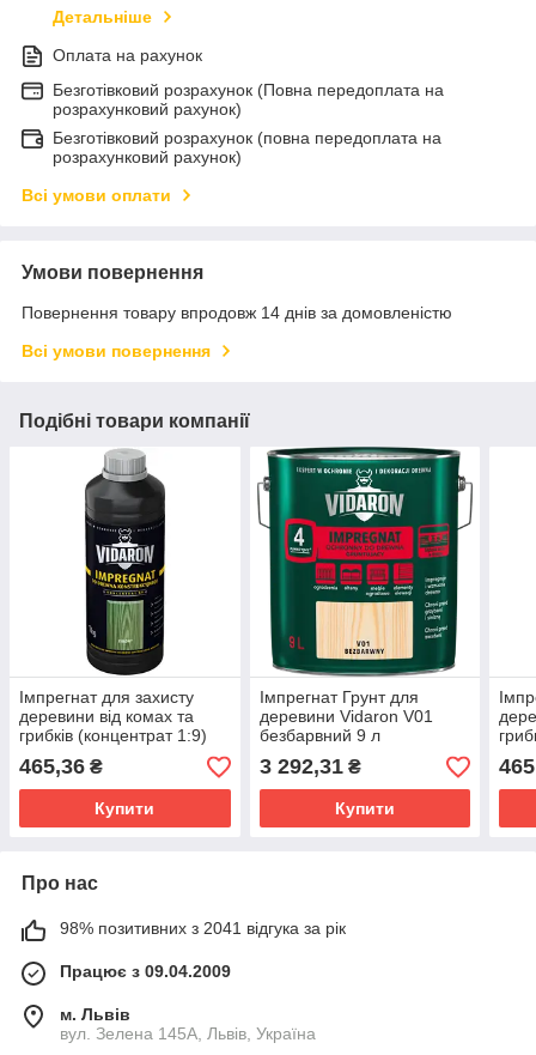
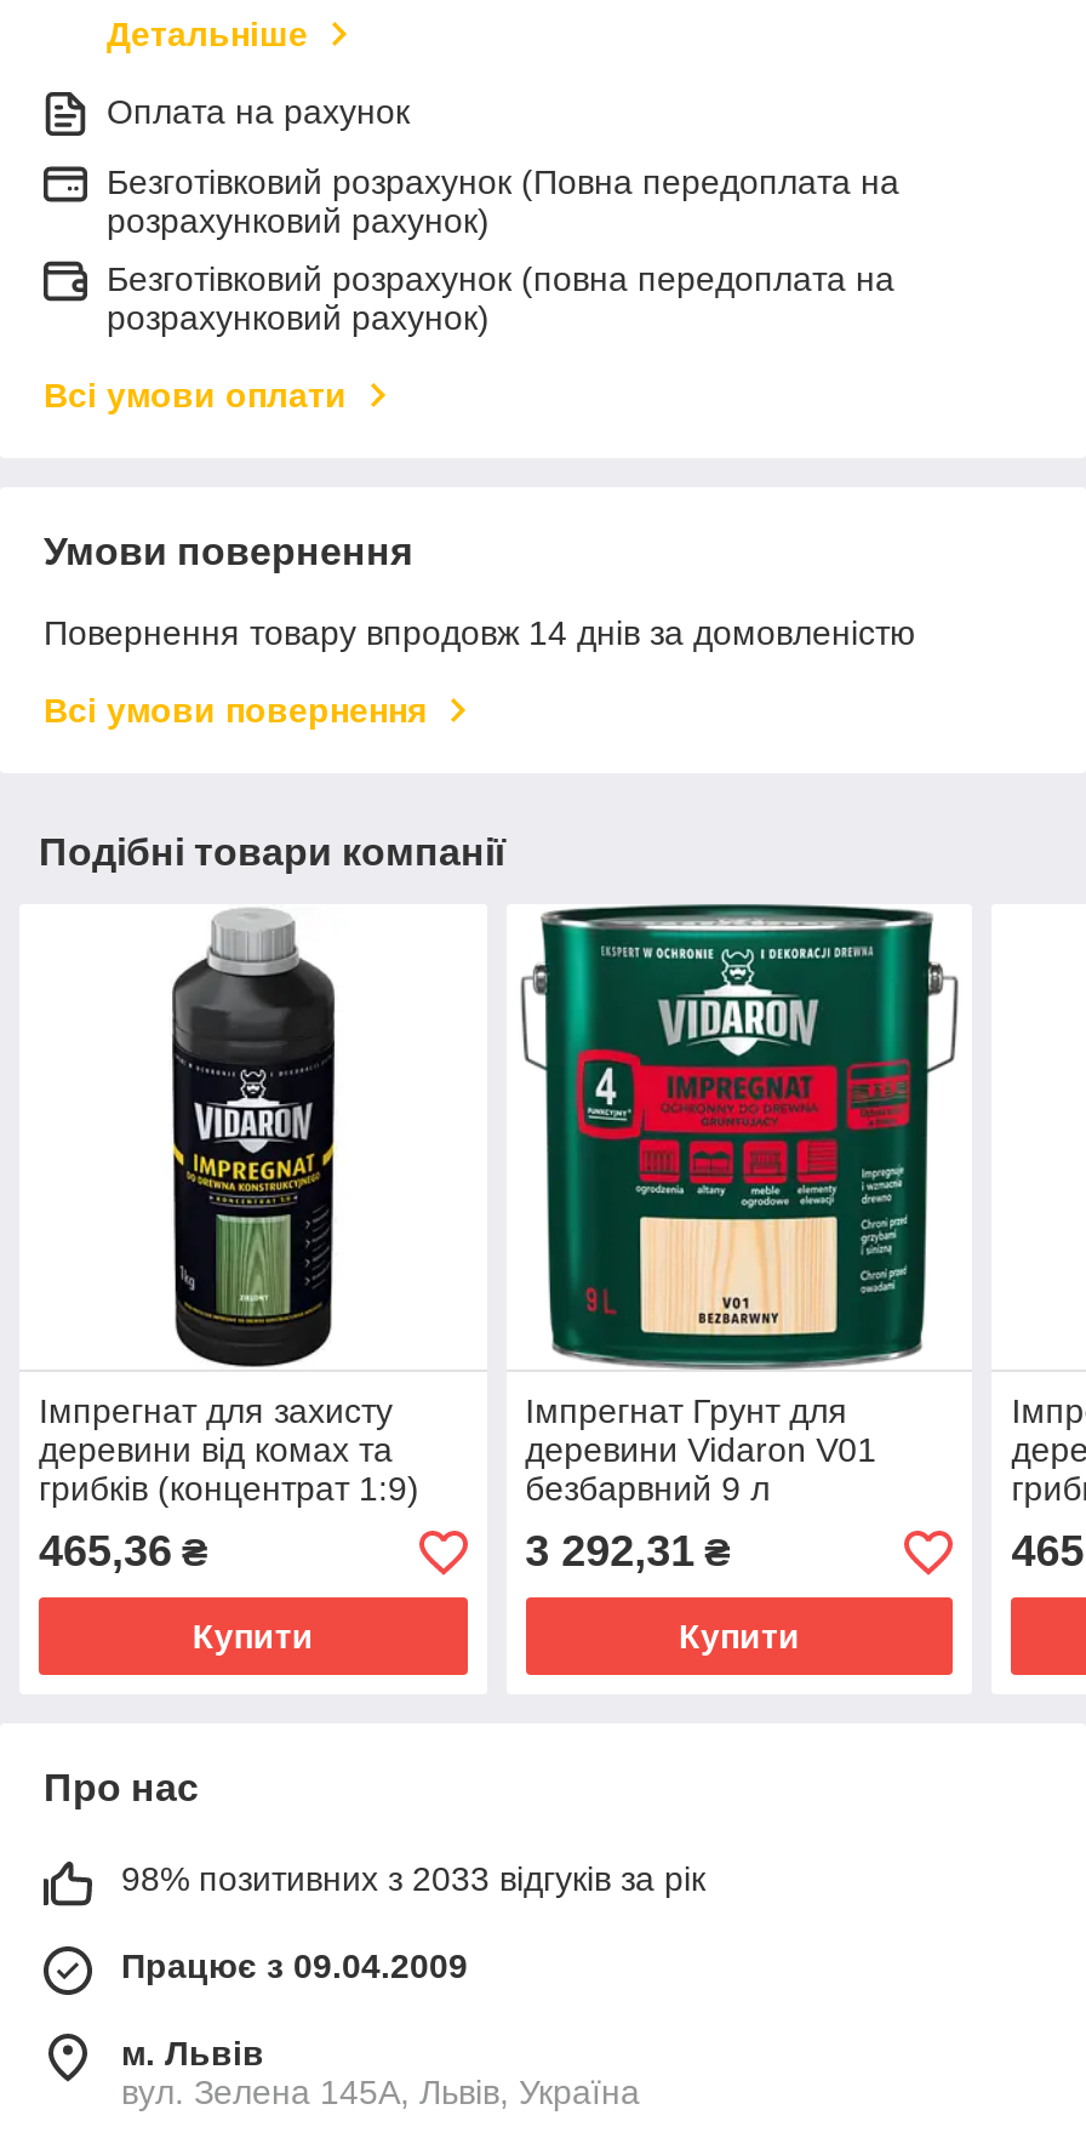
- 98% позитивних з 2041 відгука за рік
+ 98% позитивних з 2033 відгуків за рік
